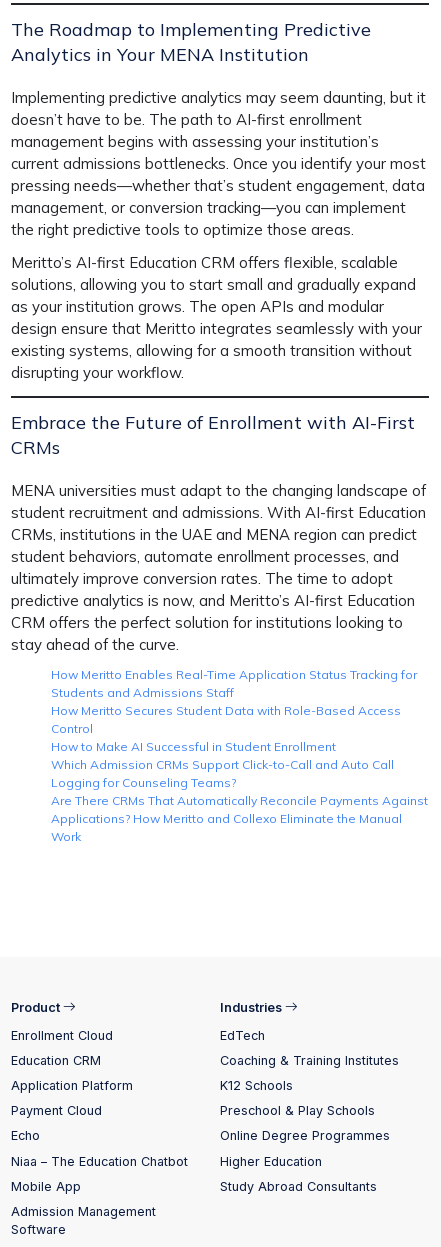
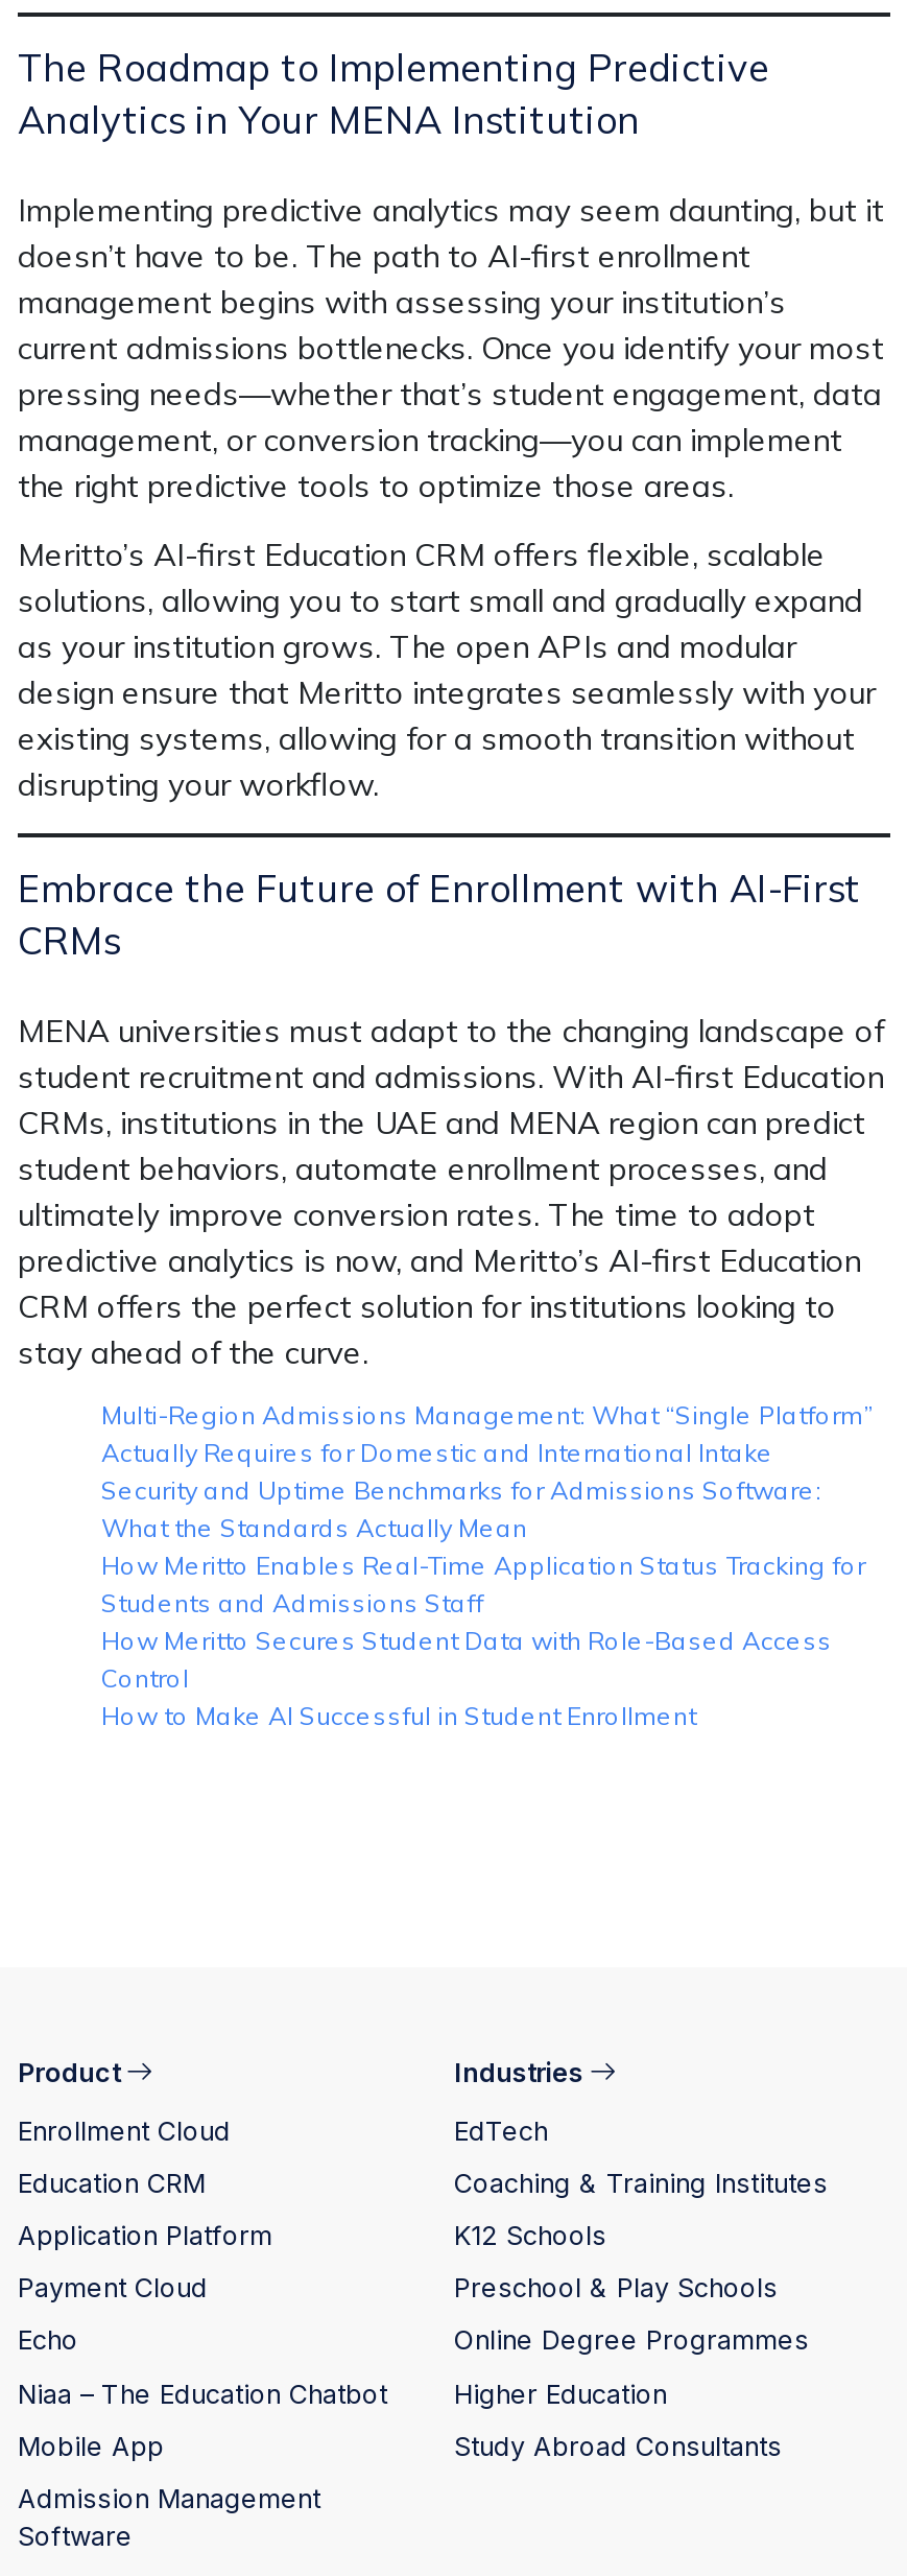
+ Multi-Region Admissions Management: What “Single Platform”
+ Actually Requires for Domestic and International Intake
+ Security and Uptime Benchmarks for Admissions Software:
+ What the Standards Actually Mean

moved down: How Meritto Enables Real-Time Application Status Tracking for | Students and Admissions Staff | How Meritto Secures Student Data with Role-Based Access | Control | How to Make AI Successful in Student Enrollment

- Which Admission CRMs Support Click-to-Call and Auto Call
- Logging for Counseling Teams?
- Are There CRMs That Automatically Reconcile Payments Against
- Applications? How Meritto and Collexo Eliminate the Manual
- Work
